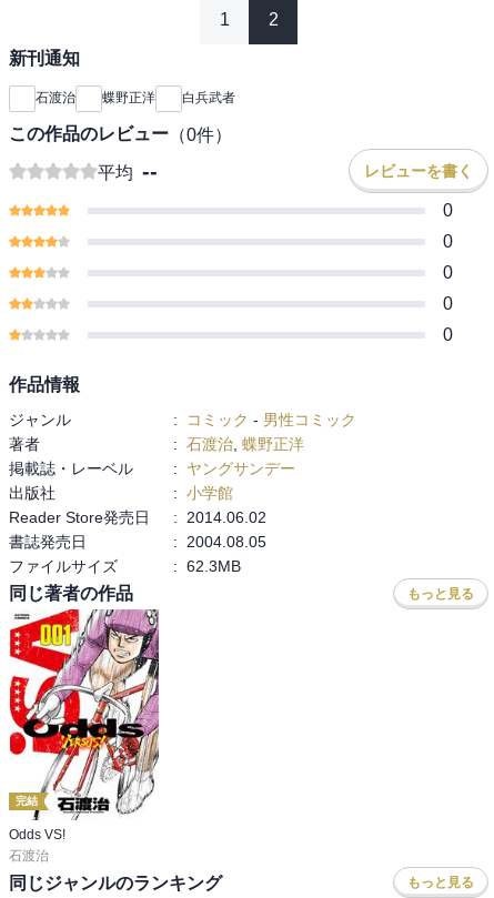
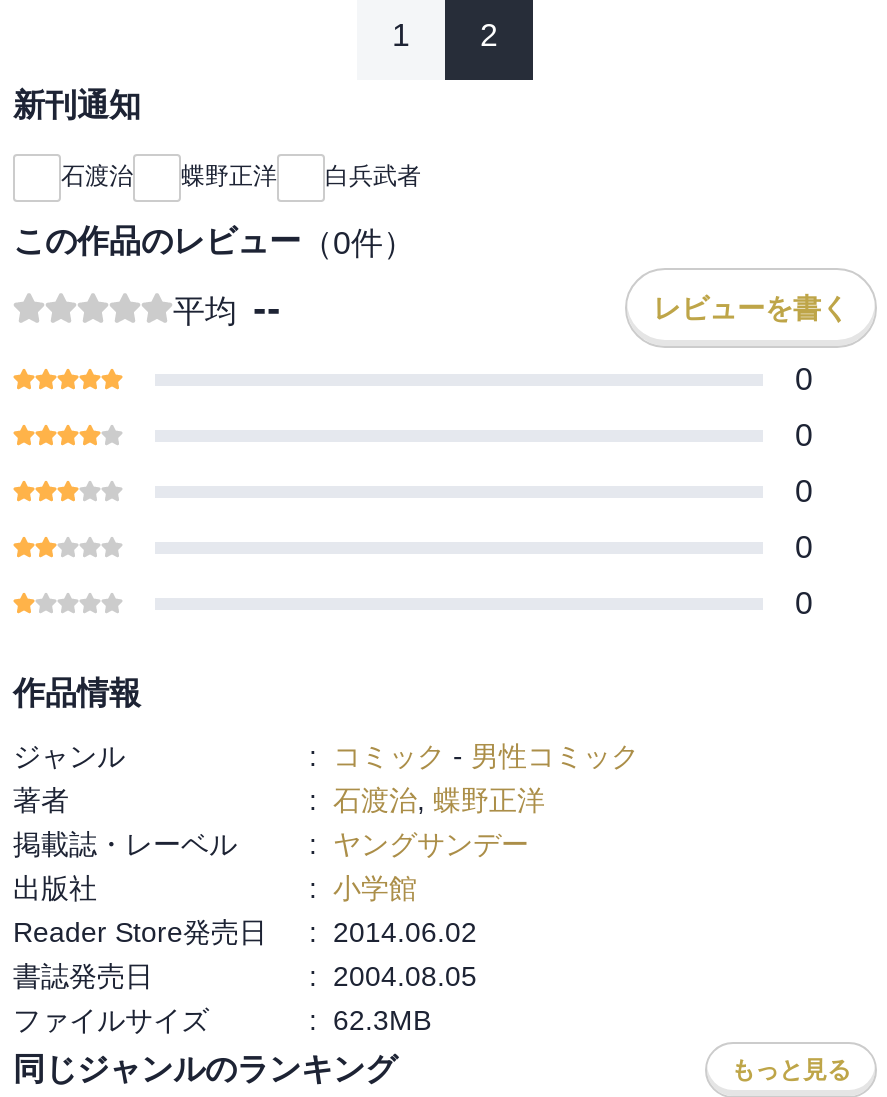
- 同じ著者の作品
- もっと見る

- [image]
- 完結
- Odds VS!
- 石渡治
